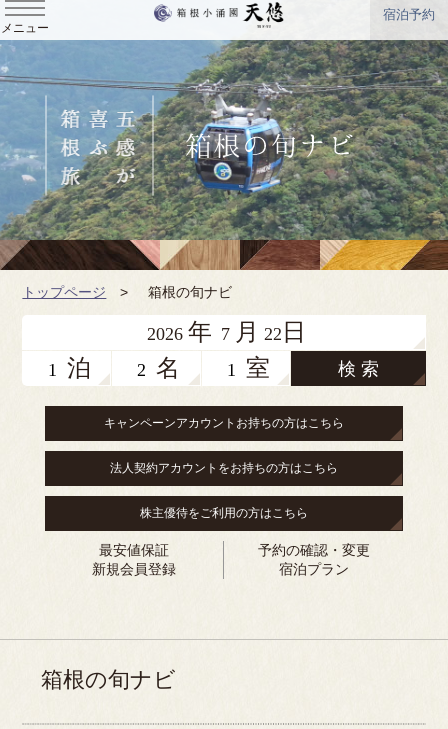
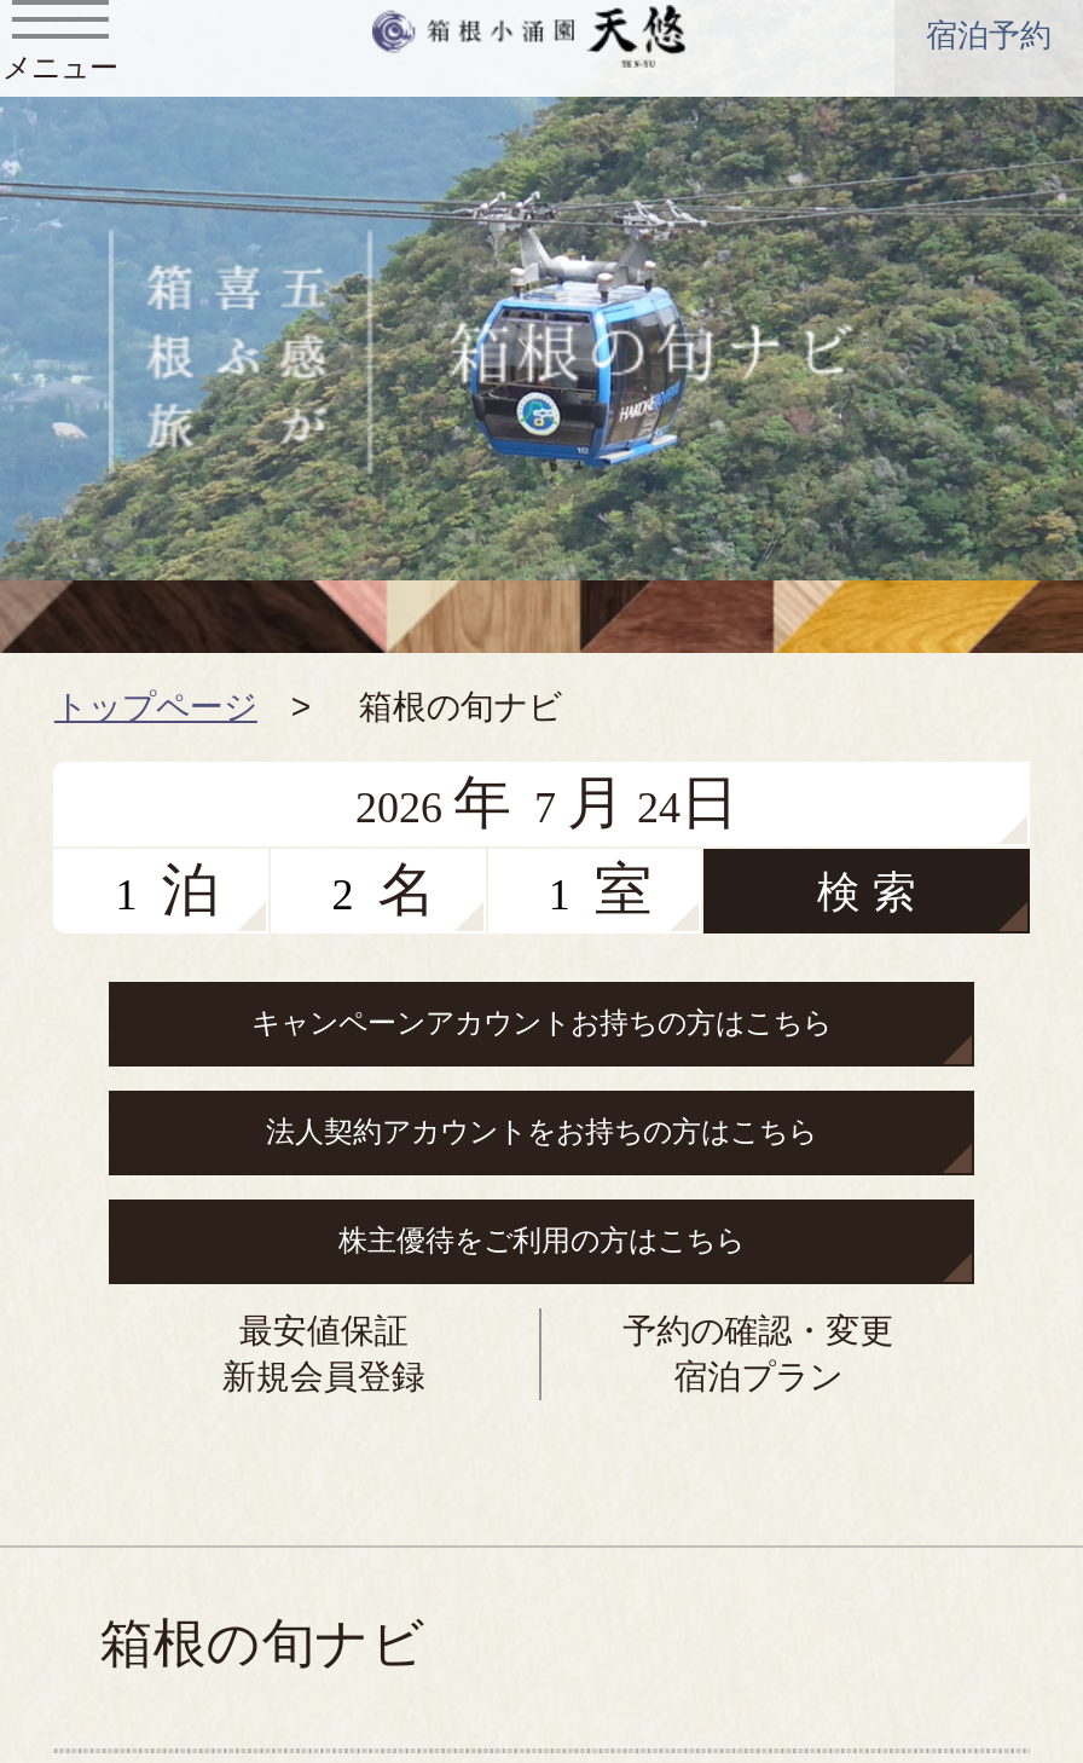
- 2026 年 7 月 22日
+ 2026 年 7 月 24日
